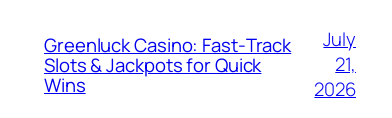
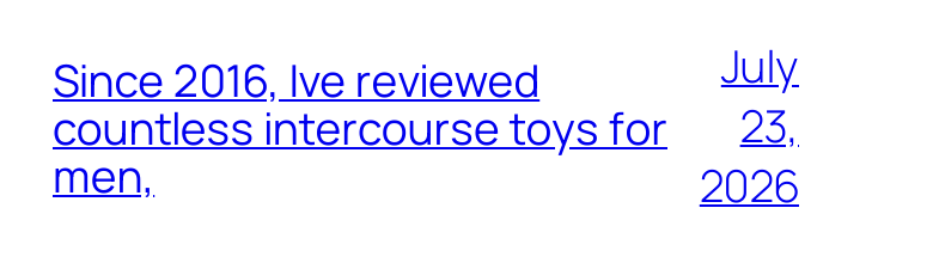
- Greenluck Casino: Fast‑Track
- Slots & Jackpots for Quick
- Wins
+ Since 2016, Ive reviewed
+ countless intercourse toys for
+ men,

- 21,
+ 23,
